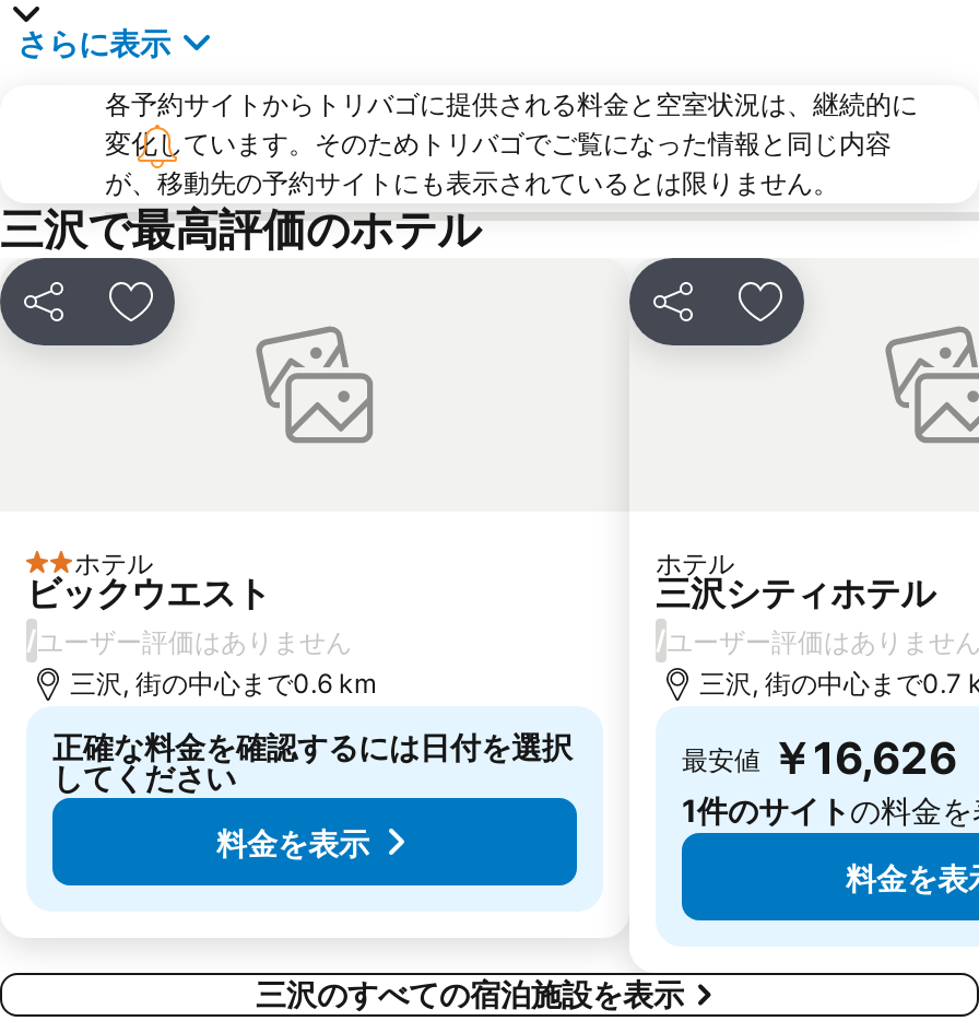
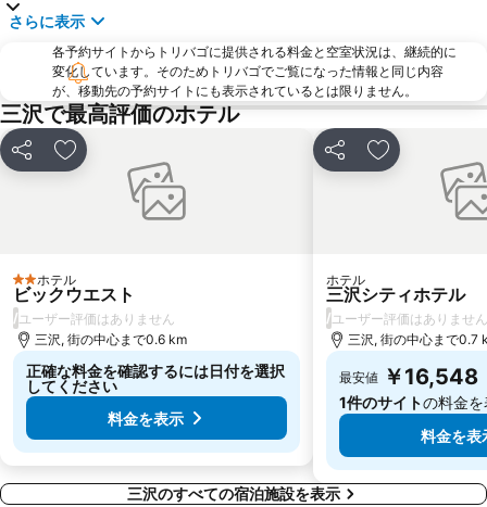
- 最安値 ￥16,626
+ 最安値 ￥16,548
